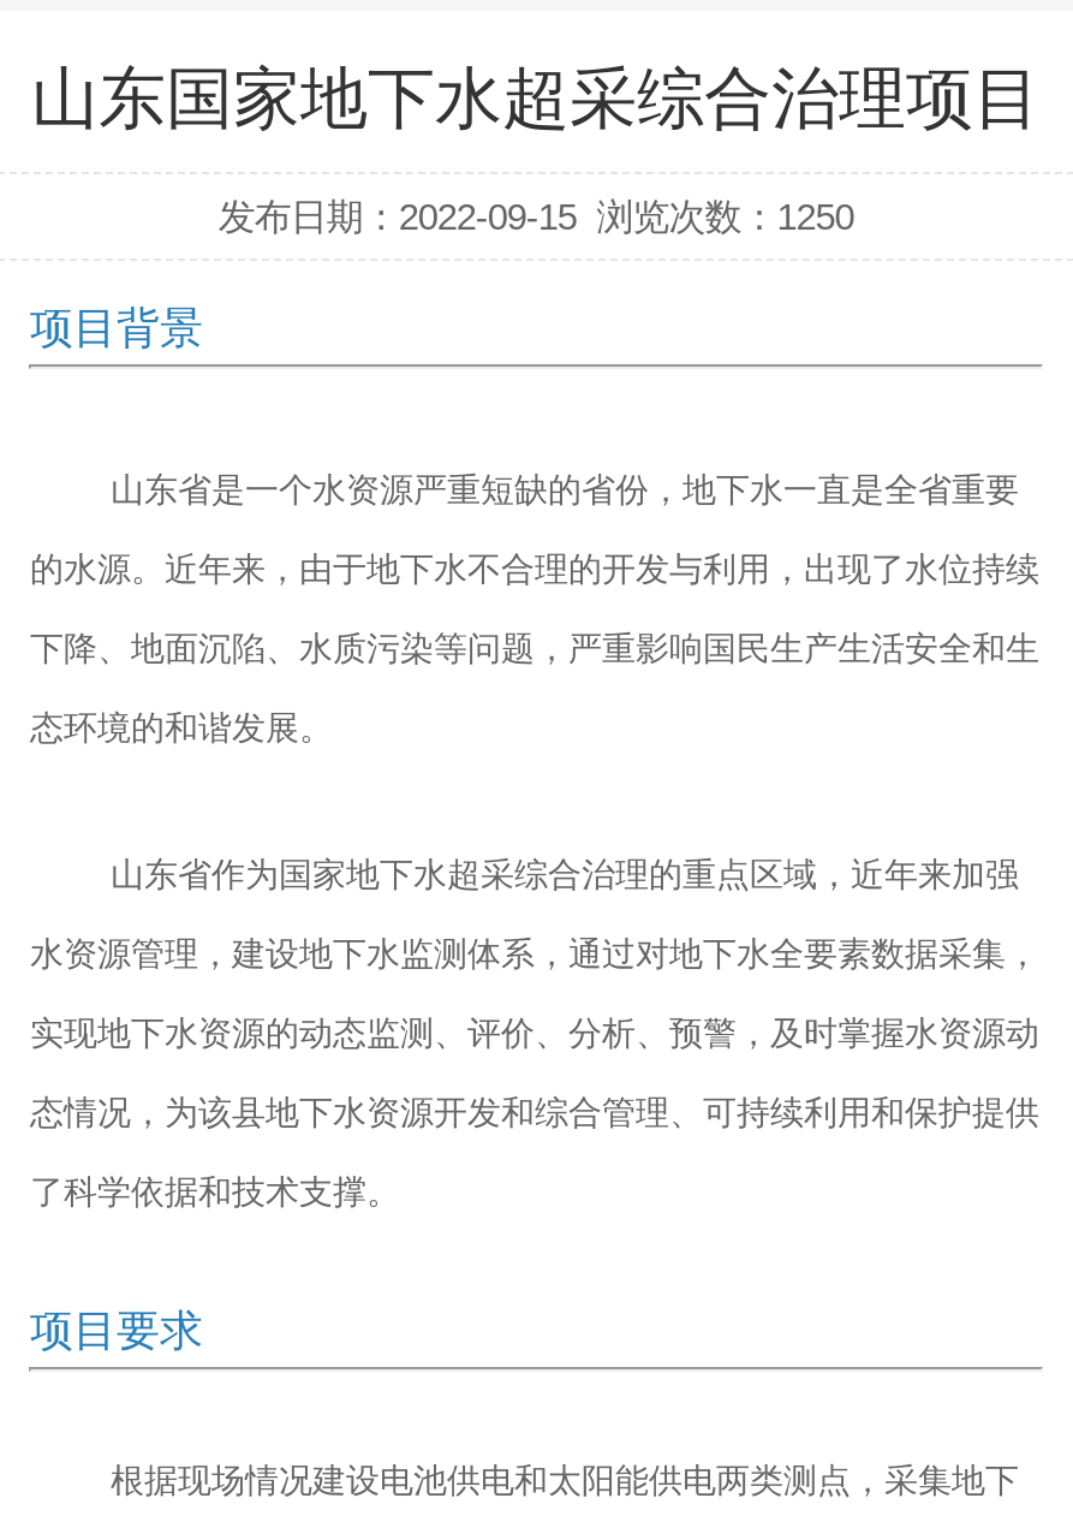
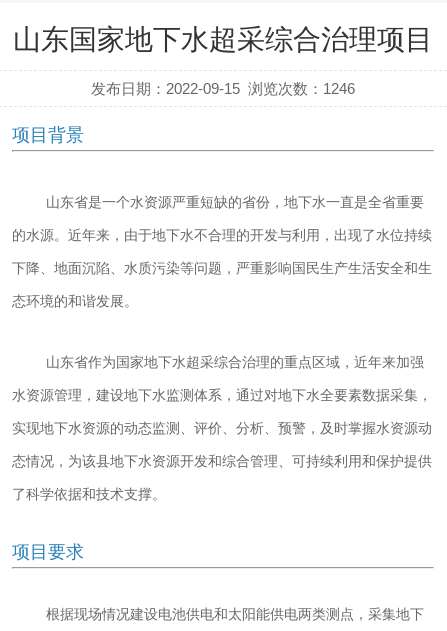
- 发布日期：2022-09-15 浏览次数：1250
+ 发布日期：2022-09-15 浏览次数：1246
